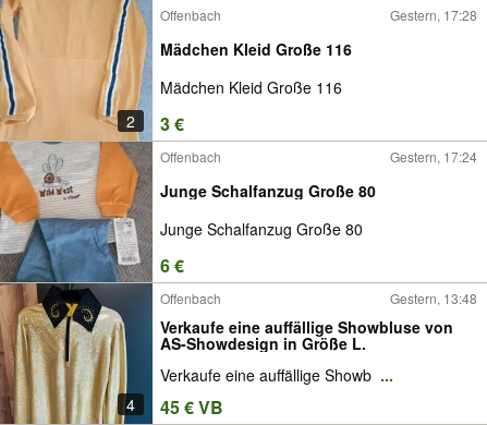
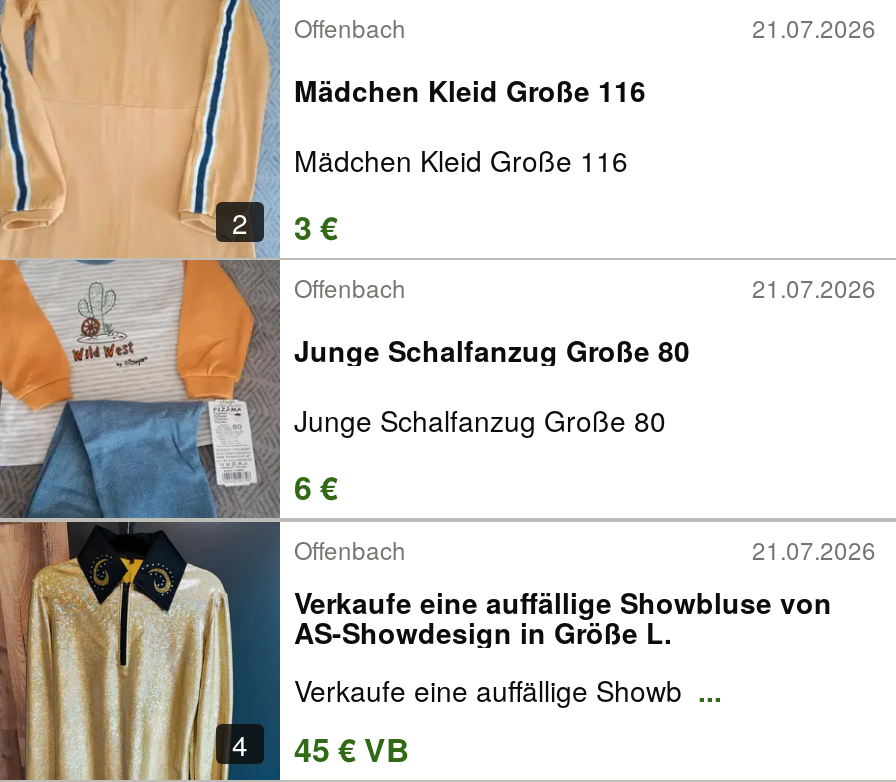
- Gestern, 17:28
+ 21.07.2026

- Gestern, 17:24
+ 21.07.2026

- Gestern, 13:48
+ 21.07.2026
